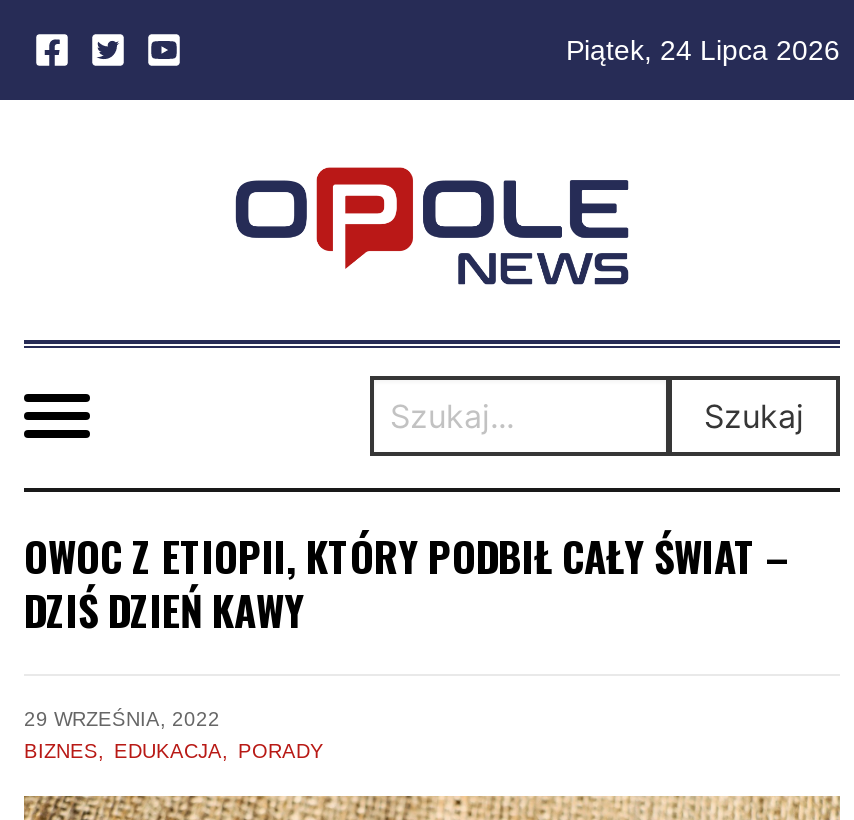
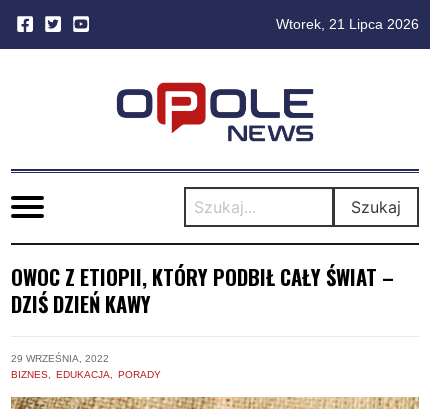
- Piątek, 24 Lipca 2026
+ Wtorek, 21 Lipca 2026
